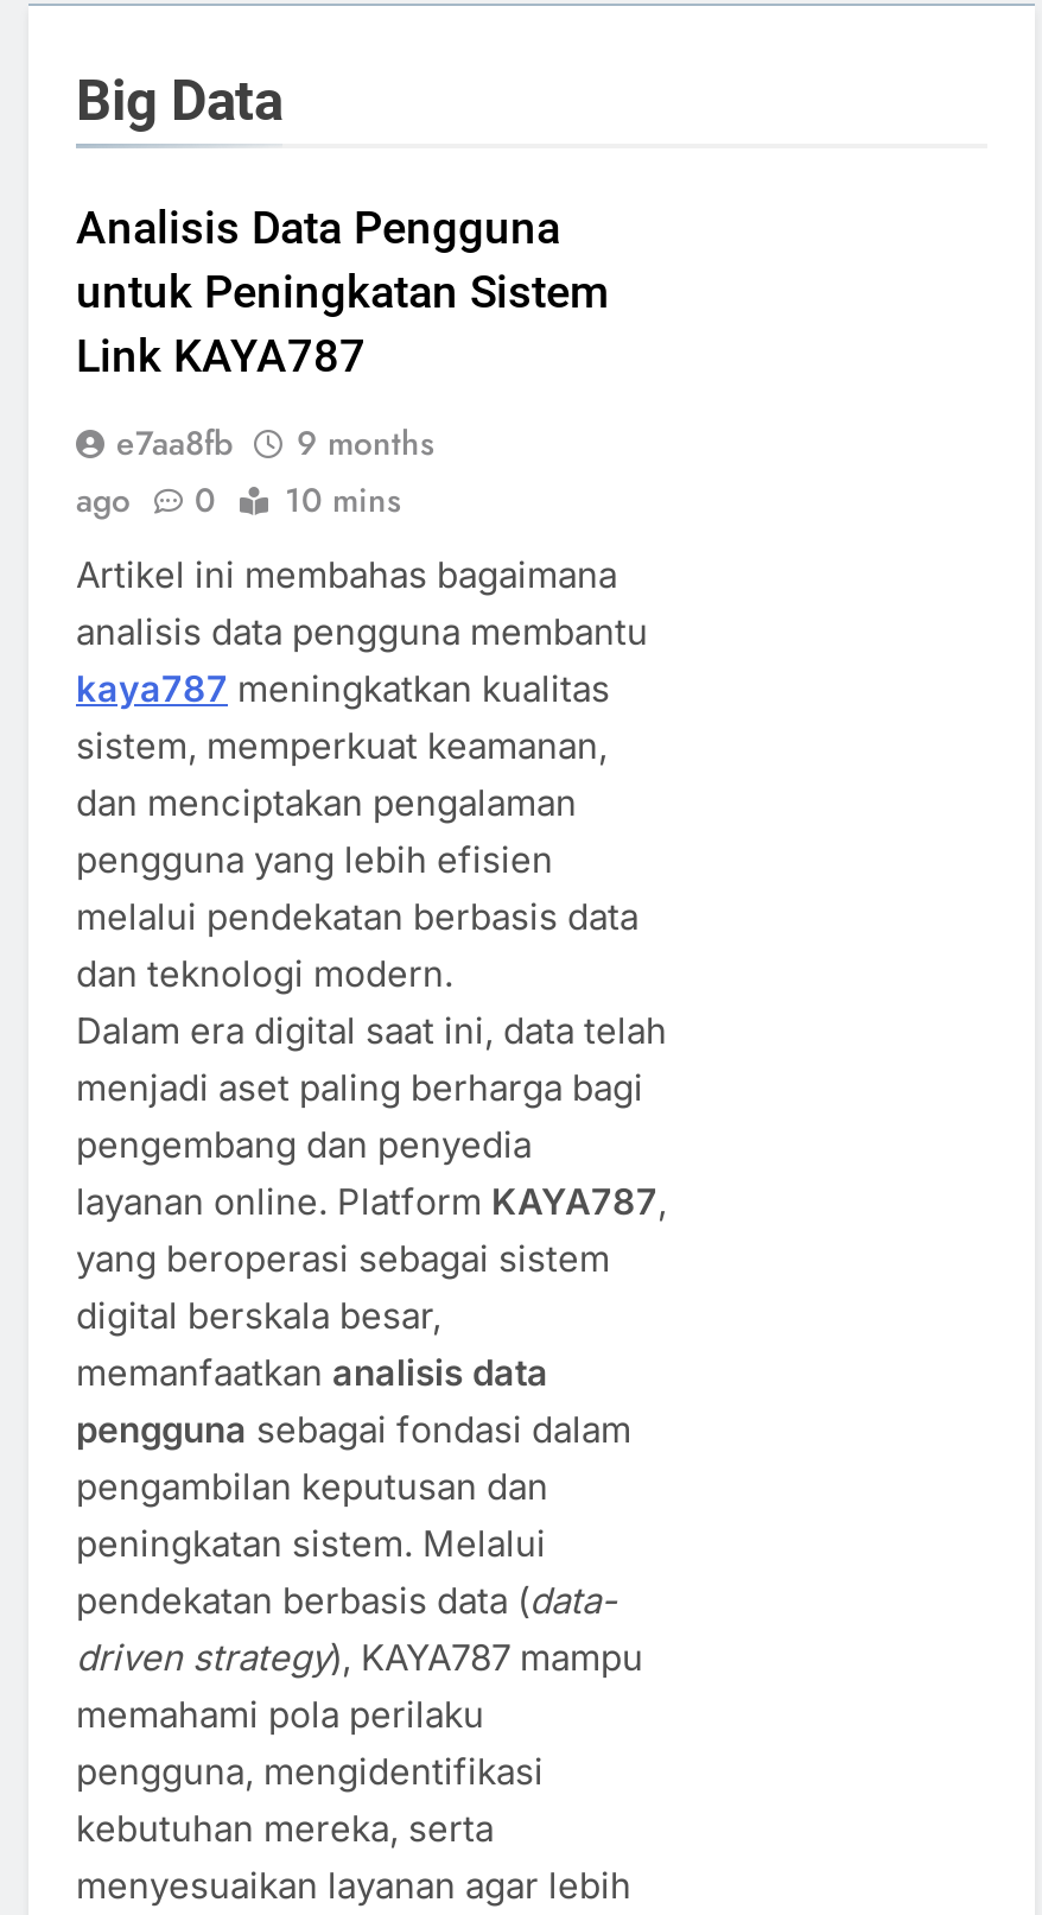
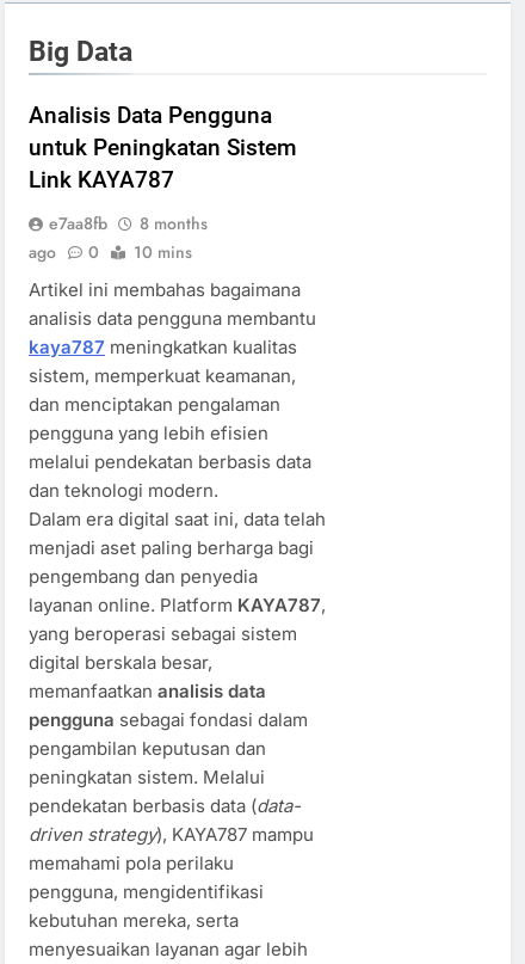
- e7aa8fb 9 months
+ e7aa8fb 8 months
